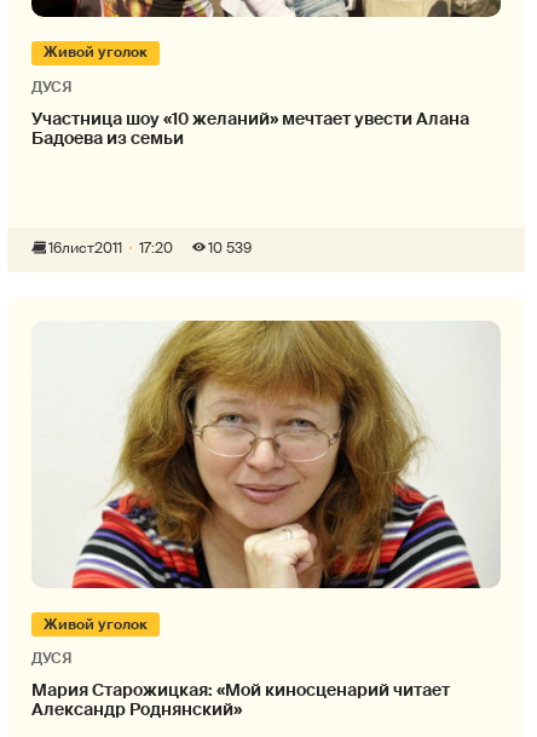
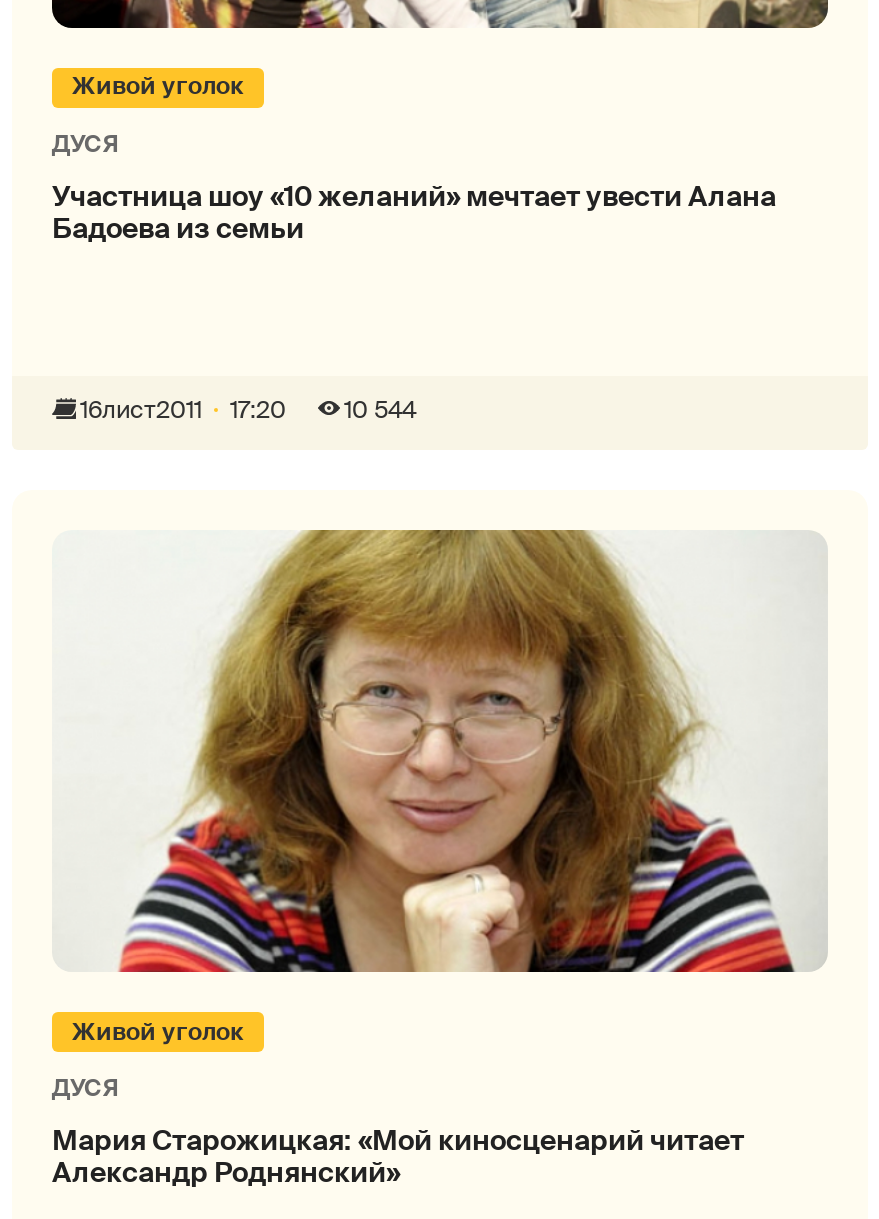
- 10 539
+ 10 544
